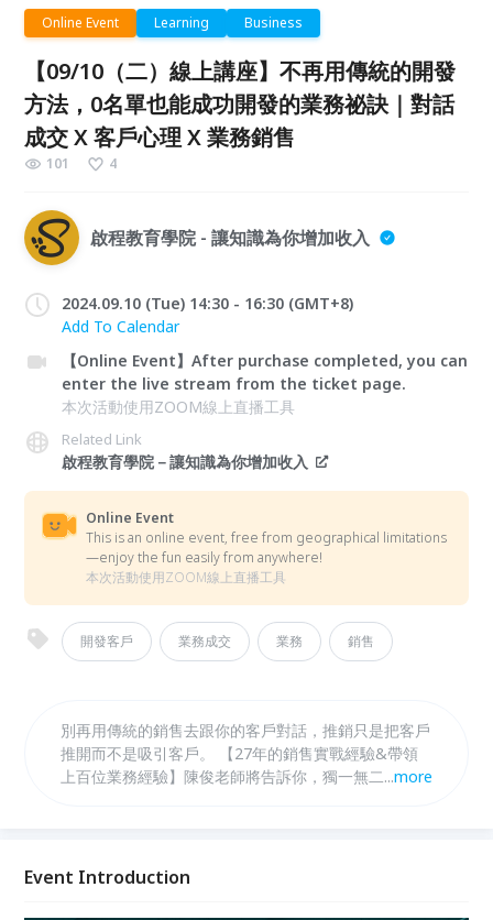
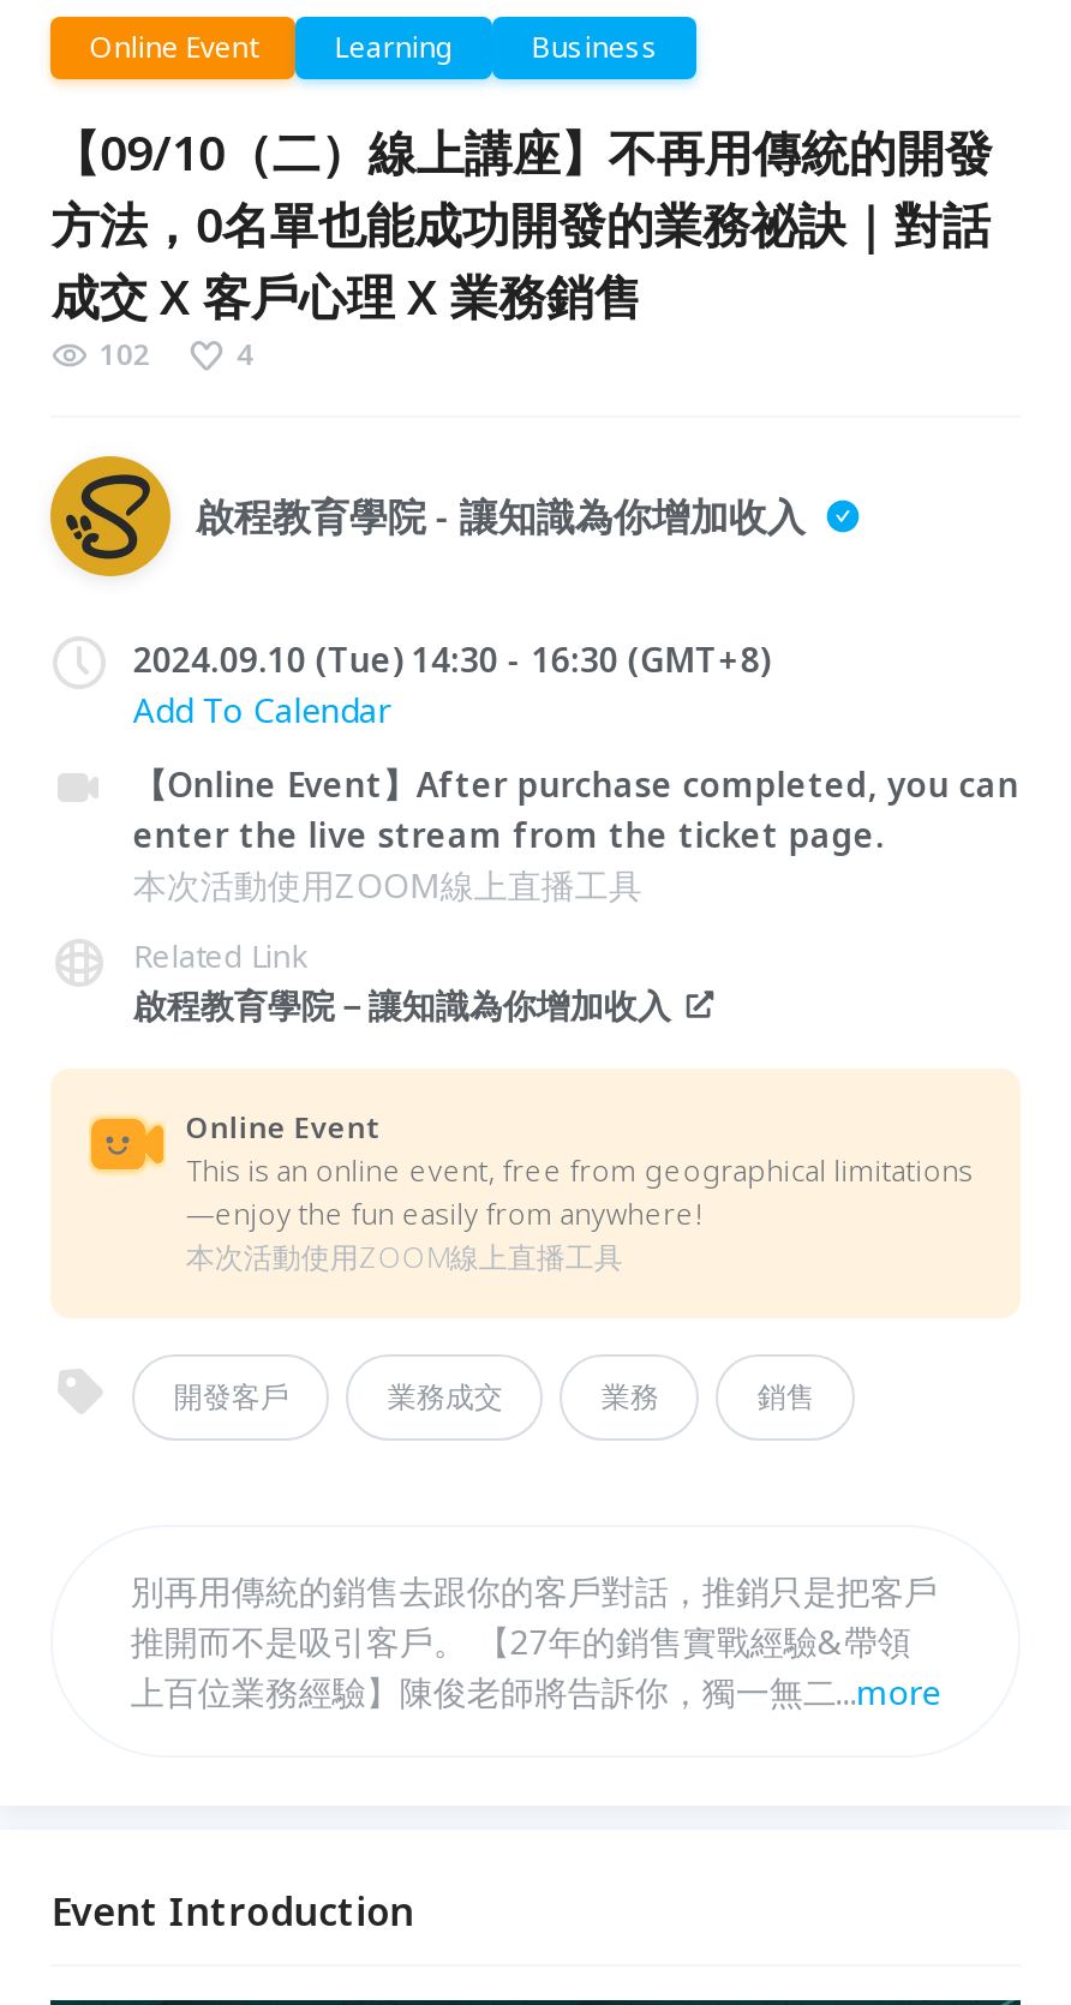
- 101
+ 102
